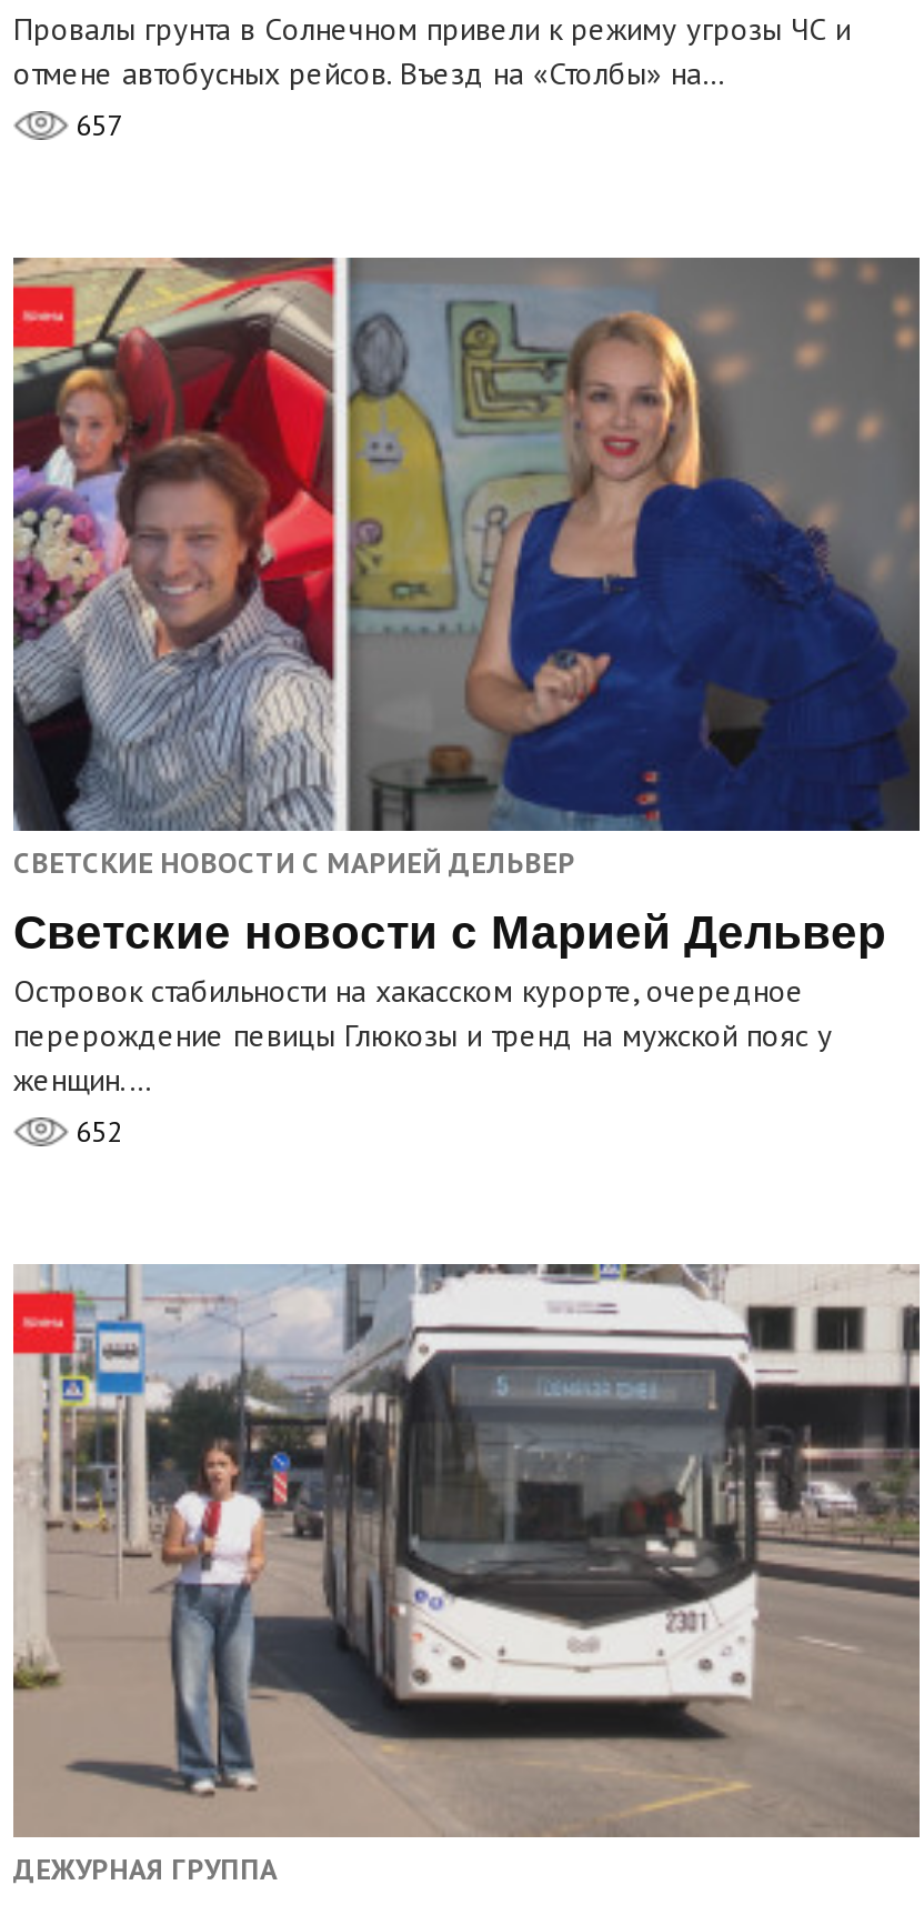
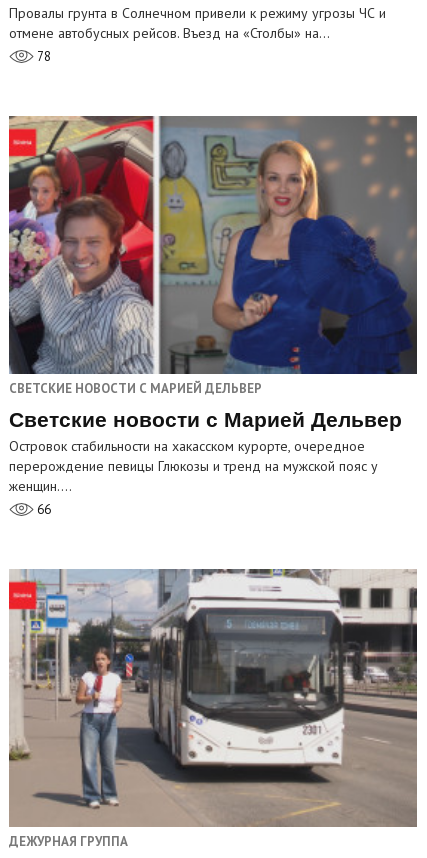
- 657
+ 78

- 652
+ 66
